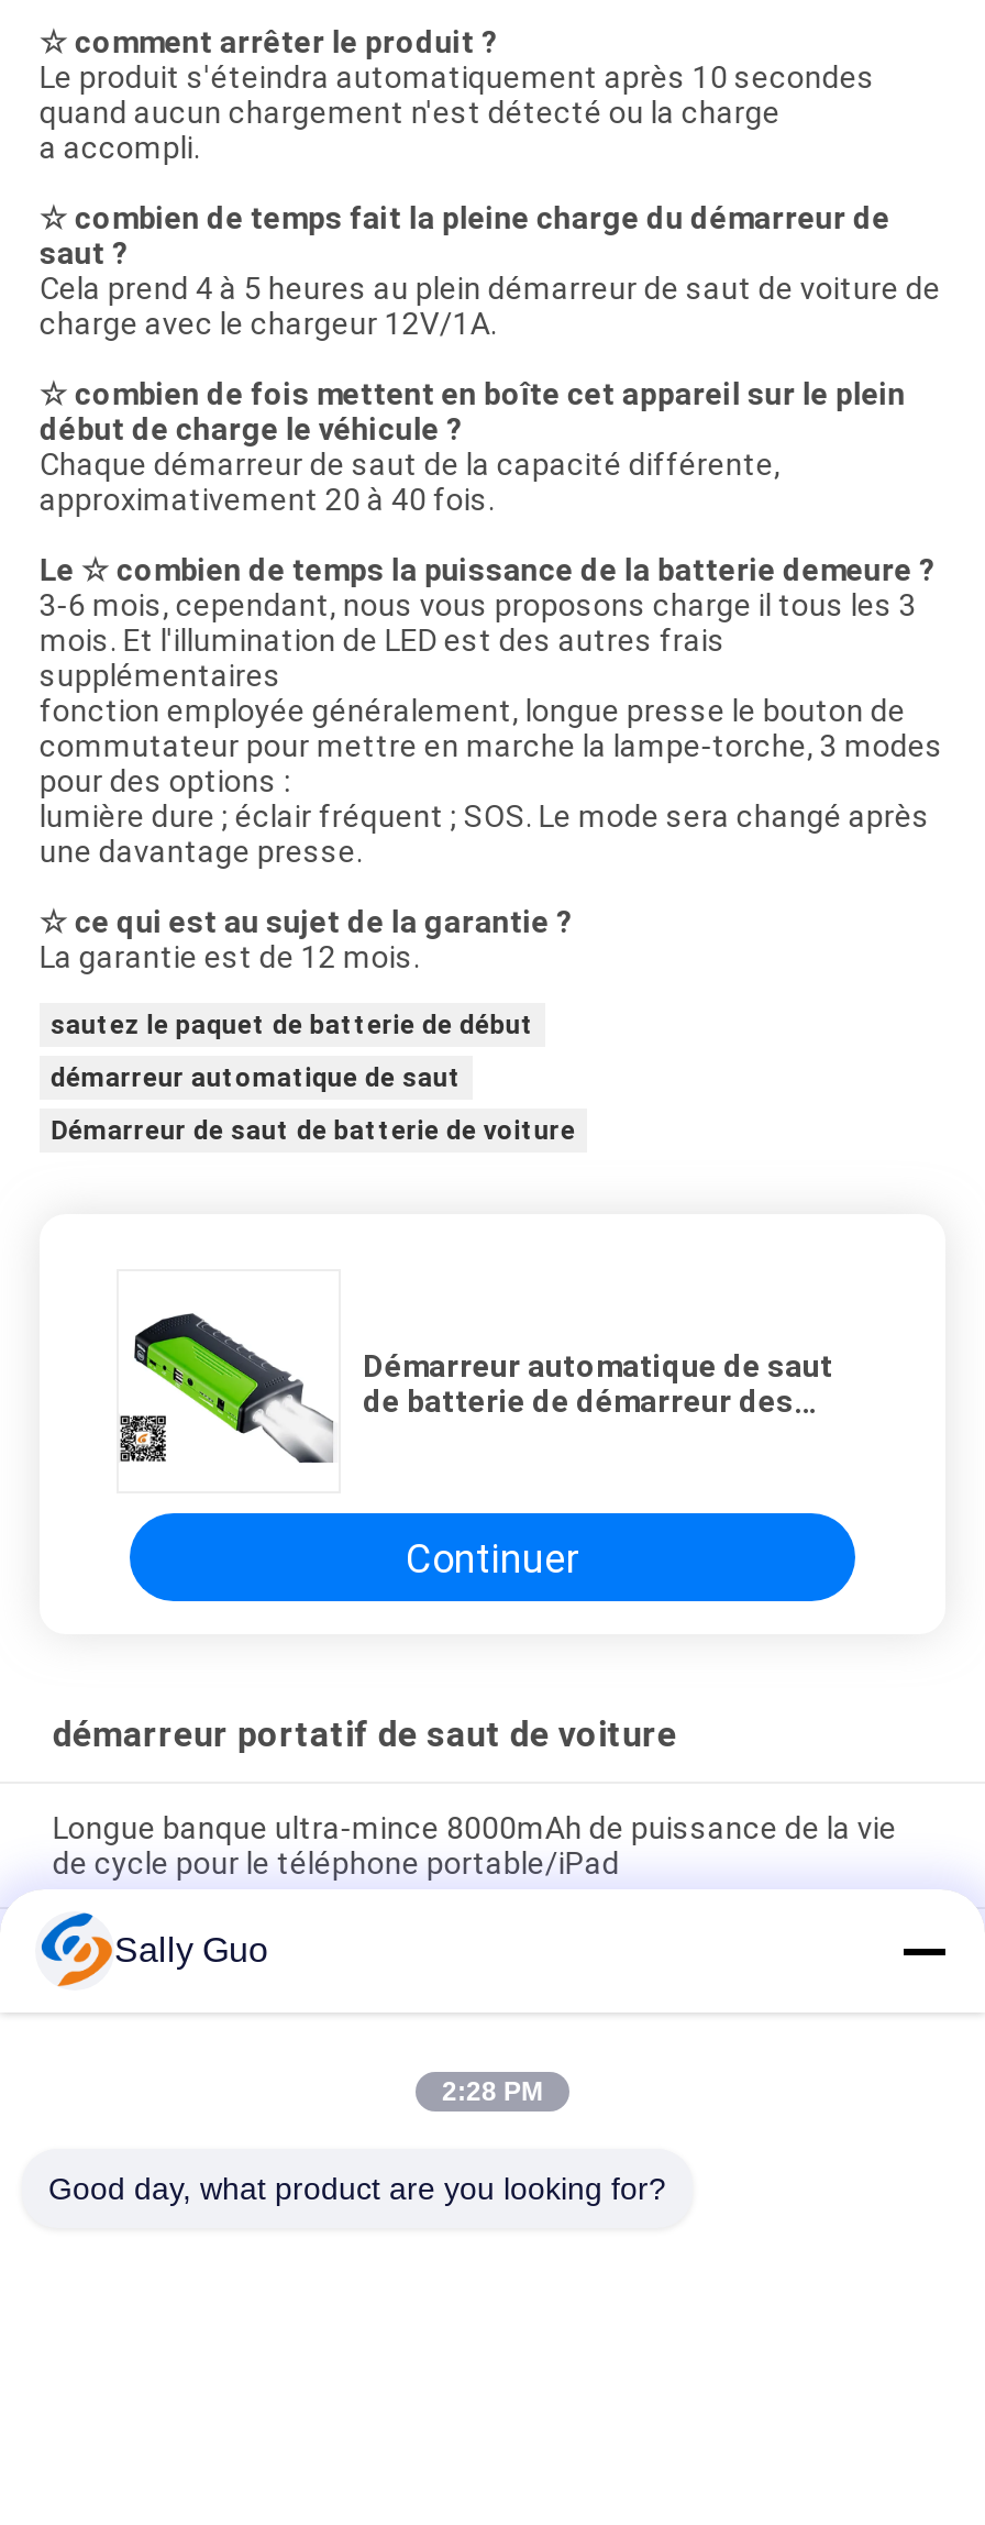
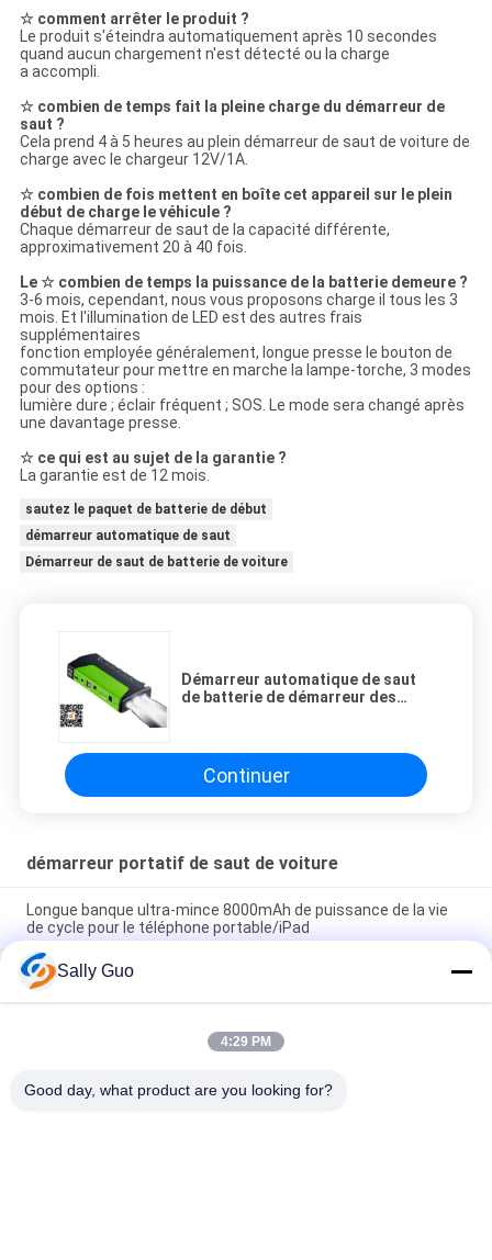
- 2:28 PM
+ 4:29 PM
